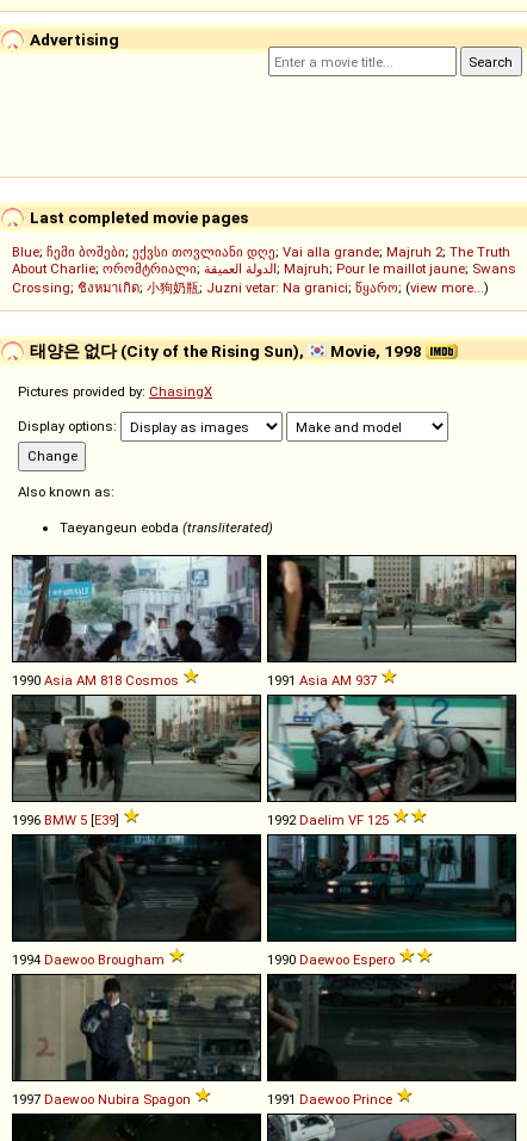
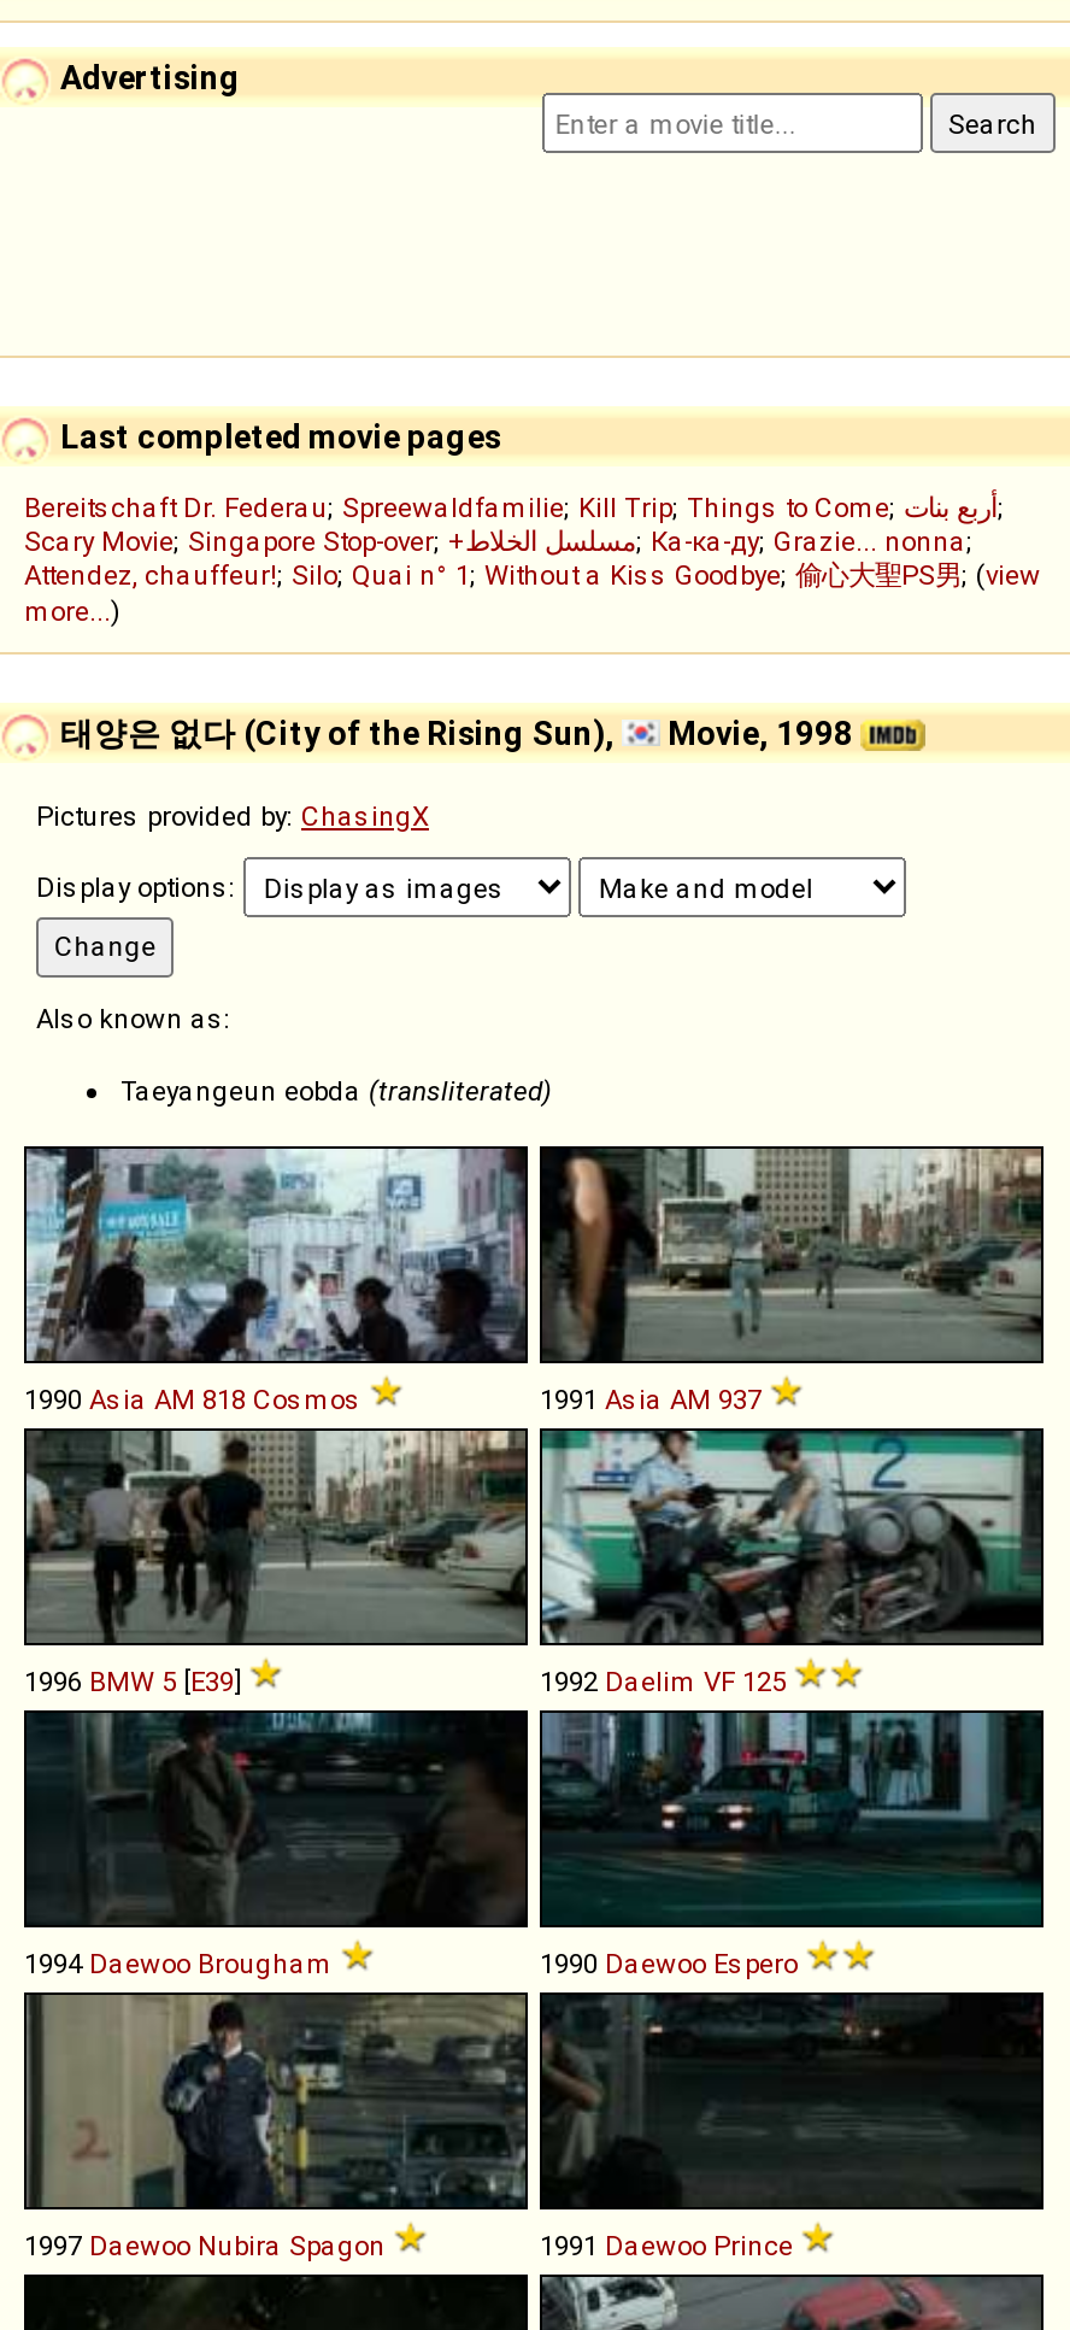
- Blue; ჩემი ბოშები; ექვსი თოვლიანი დღე; Vai alla grande; Majruh 2; The Truth
- About Charlie; ორომტრიალი; الدولة العميقة; Majruh; Pour le maillot jaune; Swans
- Crossing;ชิงหมาเกิด;小狗奶瓶; Juzni vetar: Na granici; წყარო; (view more...)
+ Bereitschaft Dr. Federau; Spreewaldfamilie; Kill Trip; Things to Come; أربع بنات;
+ Scary Movie; Singapore Stop-over; +مسلسل الخلاط; Ка-ка-ду; Grazie... nonna;
+ Attendez, chauffeur!; Silo; Quai n° 1; Without a Kiss Goodbye;偷心大聖PS男; (view
+ more...)
